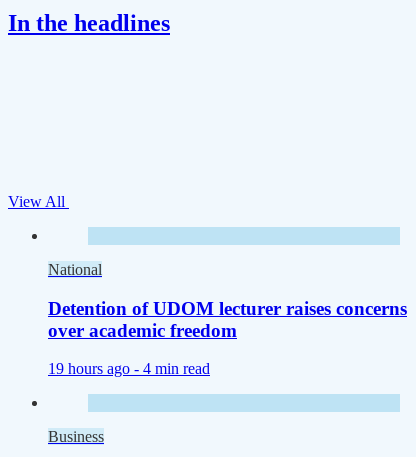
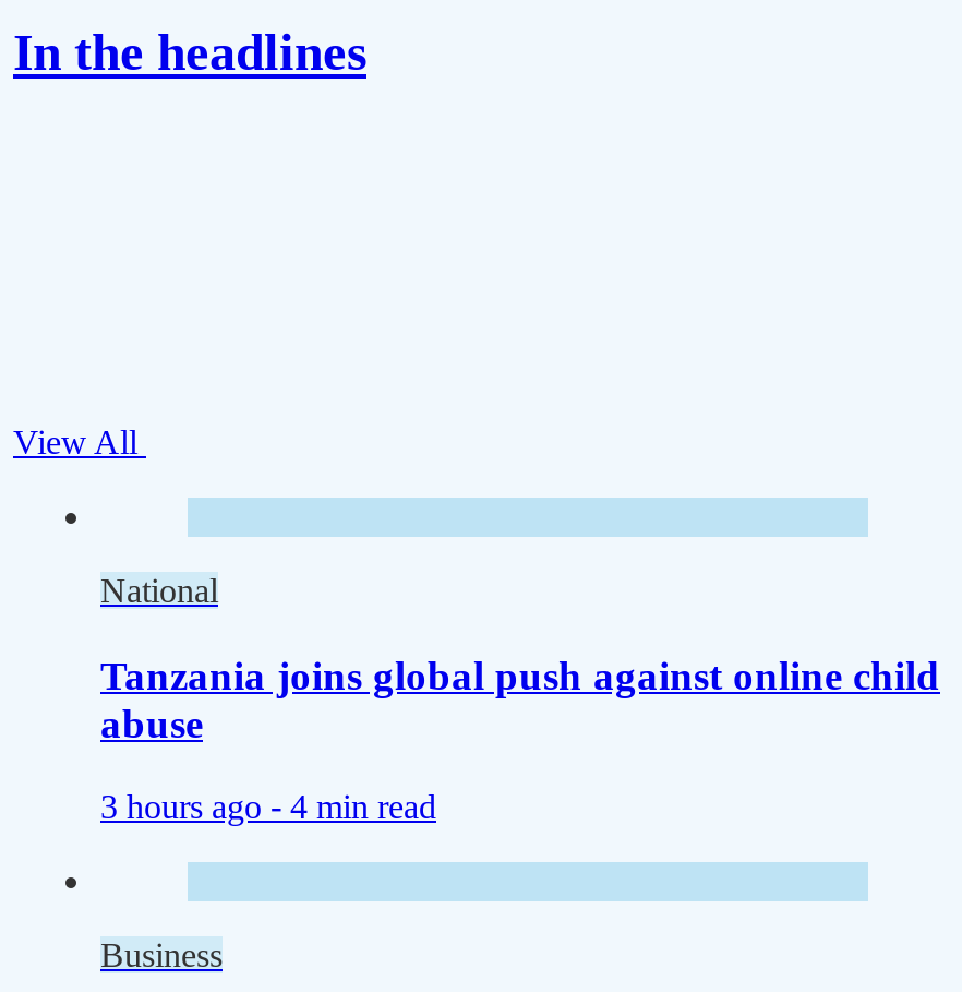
- Detention of UDOM lecturer raises concerns
- over academic freedom
+ Tanzania joins global push against online child
+ abuse

- 19 hours ago - 4 min read
+ 3 hours ago - 4 min read
